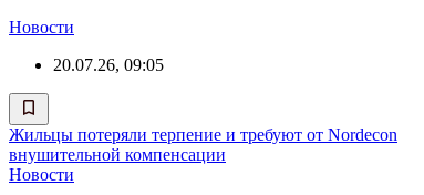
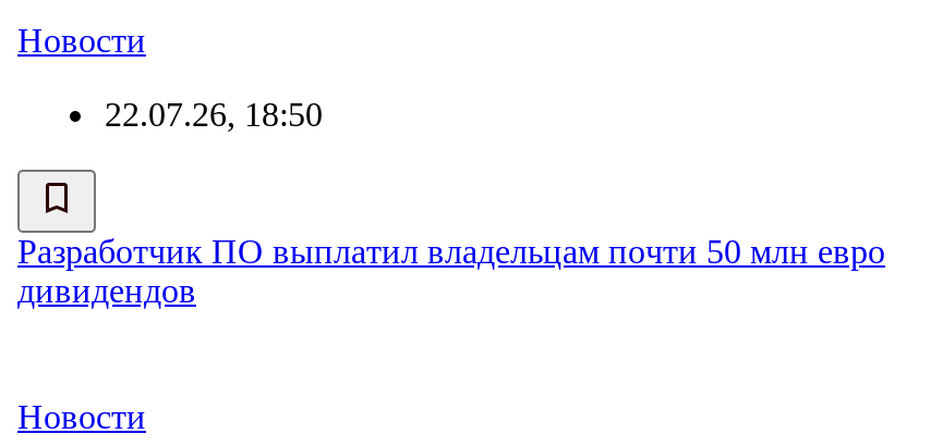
- 20.07.26, 09:05
+ 22.07.26, 18:50

- Жильцы потеряли терпение и требуют от Nordecon
- внушительной компенсации
+ Разработчик ПО выплатил владельцам почти 50 млн евро
+ дивидендов
